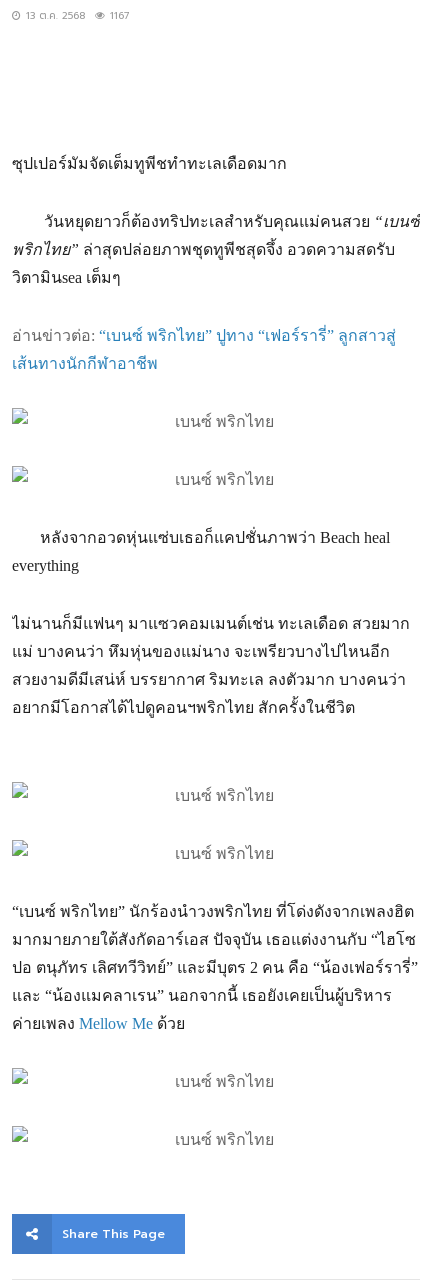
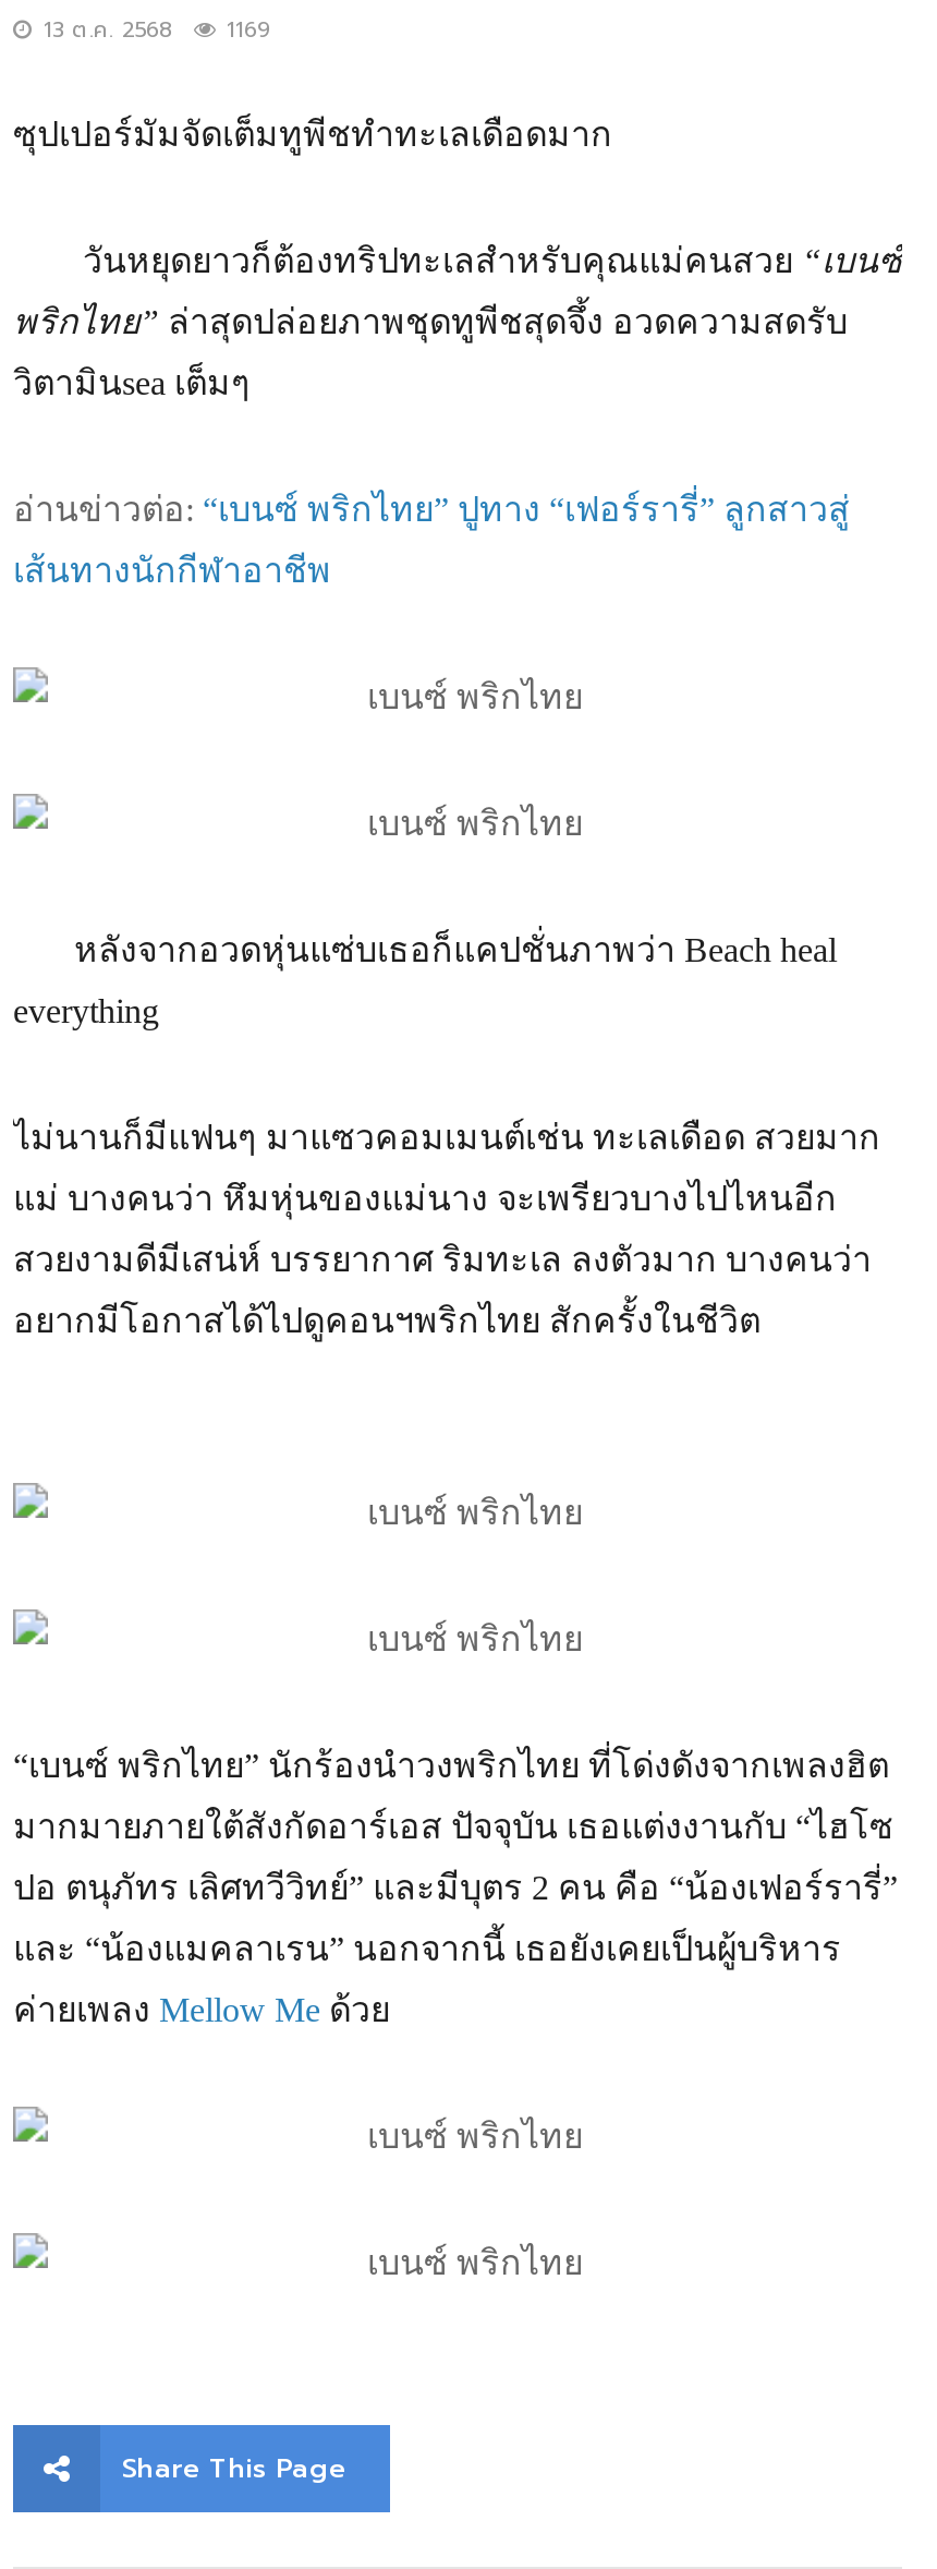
- 1167
+ 1169
